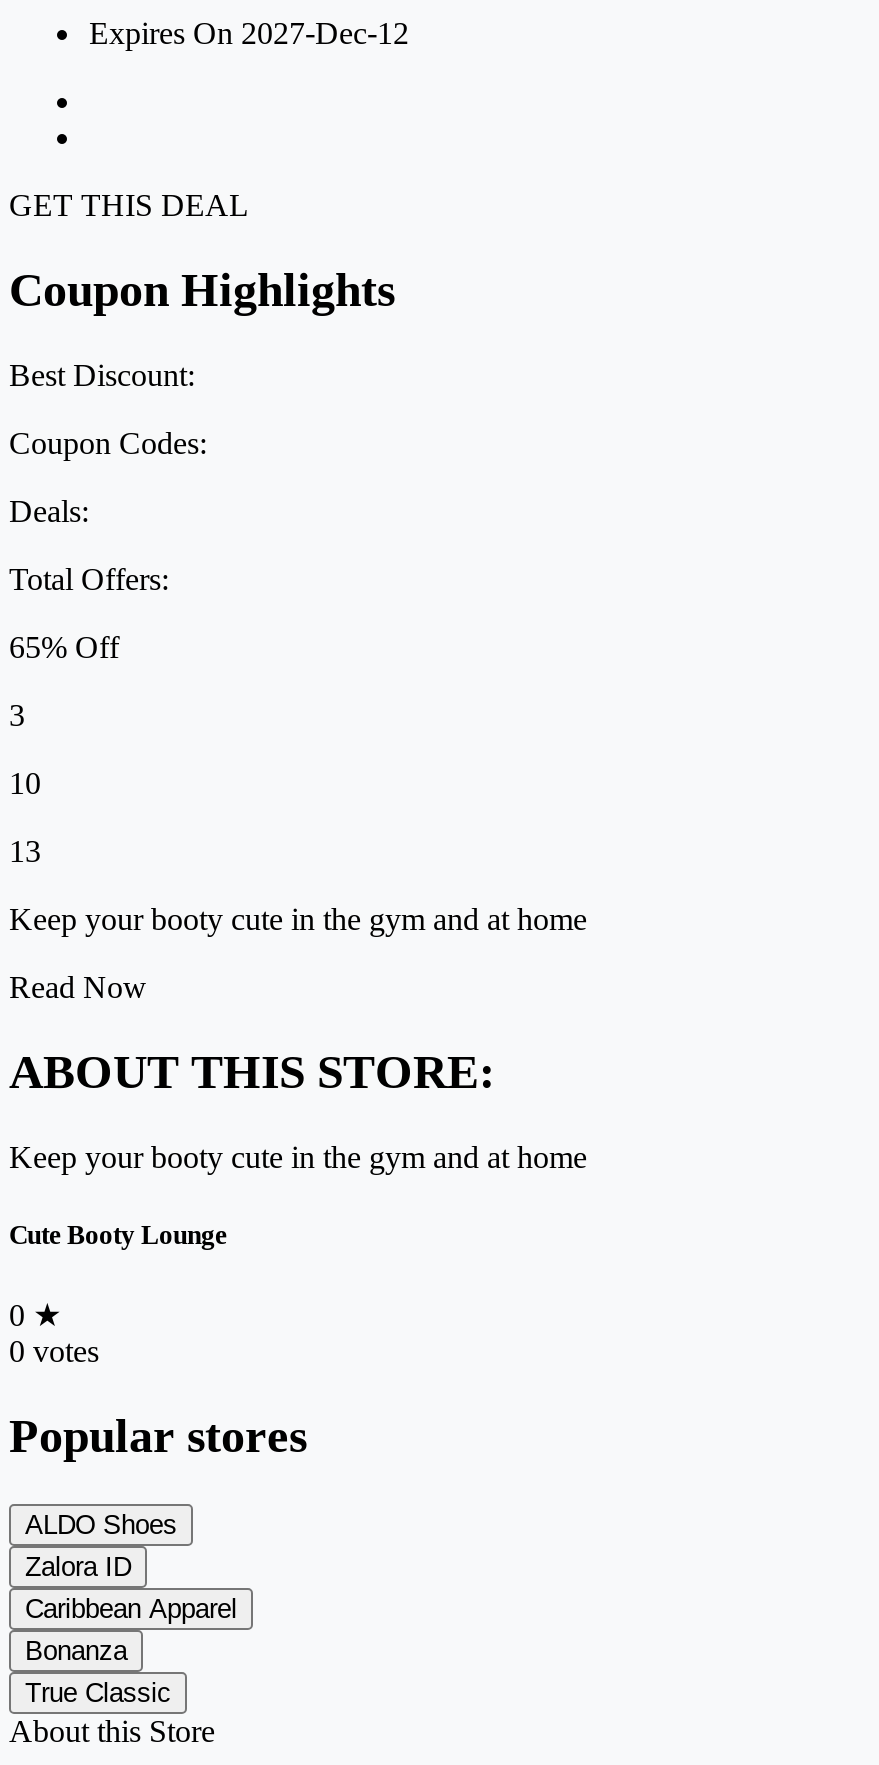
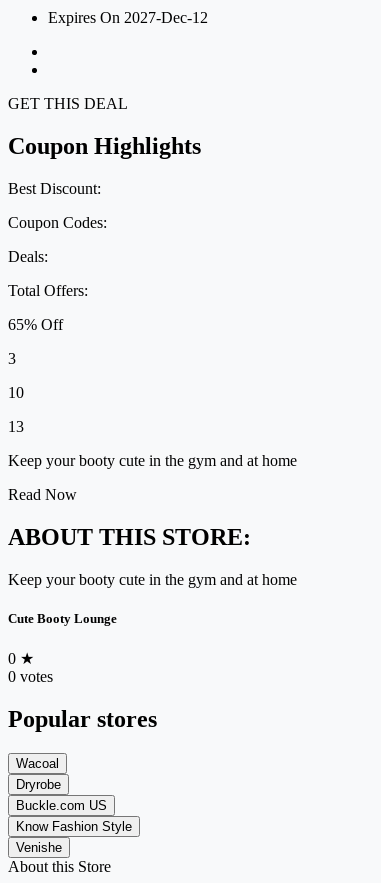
- ALDO Shoes
- Zalora ID
- Caribbean Apparel
- Bonanza
- True Classic
+ Wacoal
+ Dryrobe
+ Buckle.com US
+ Know Fashion Style
+ Venishe
